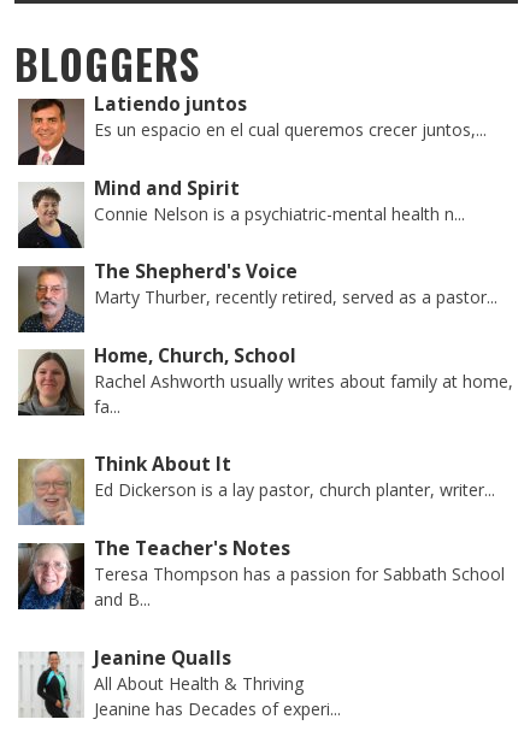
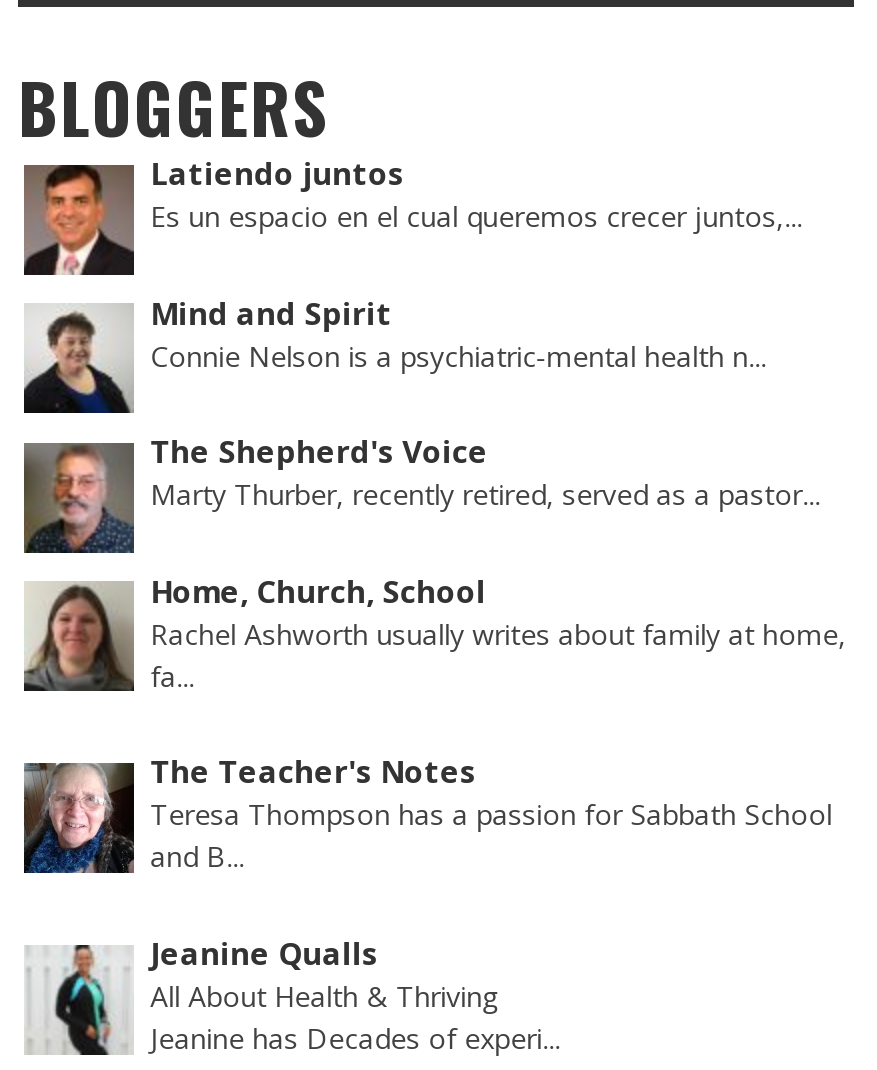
- [image]
- Think About It
- Ed Dickerson is a lay pastor, church planter, writer...
